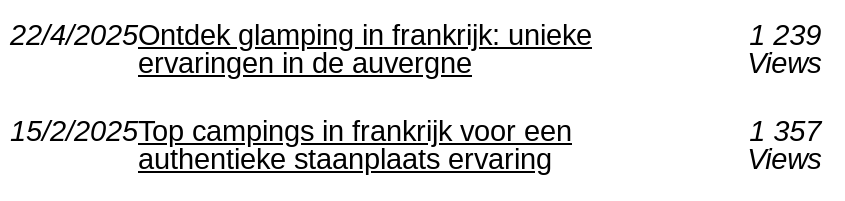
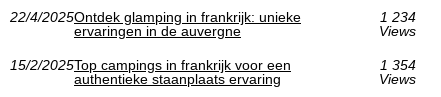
- 1 239
+ 1 234

- 1 357
+ 1 354
